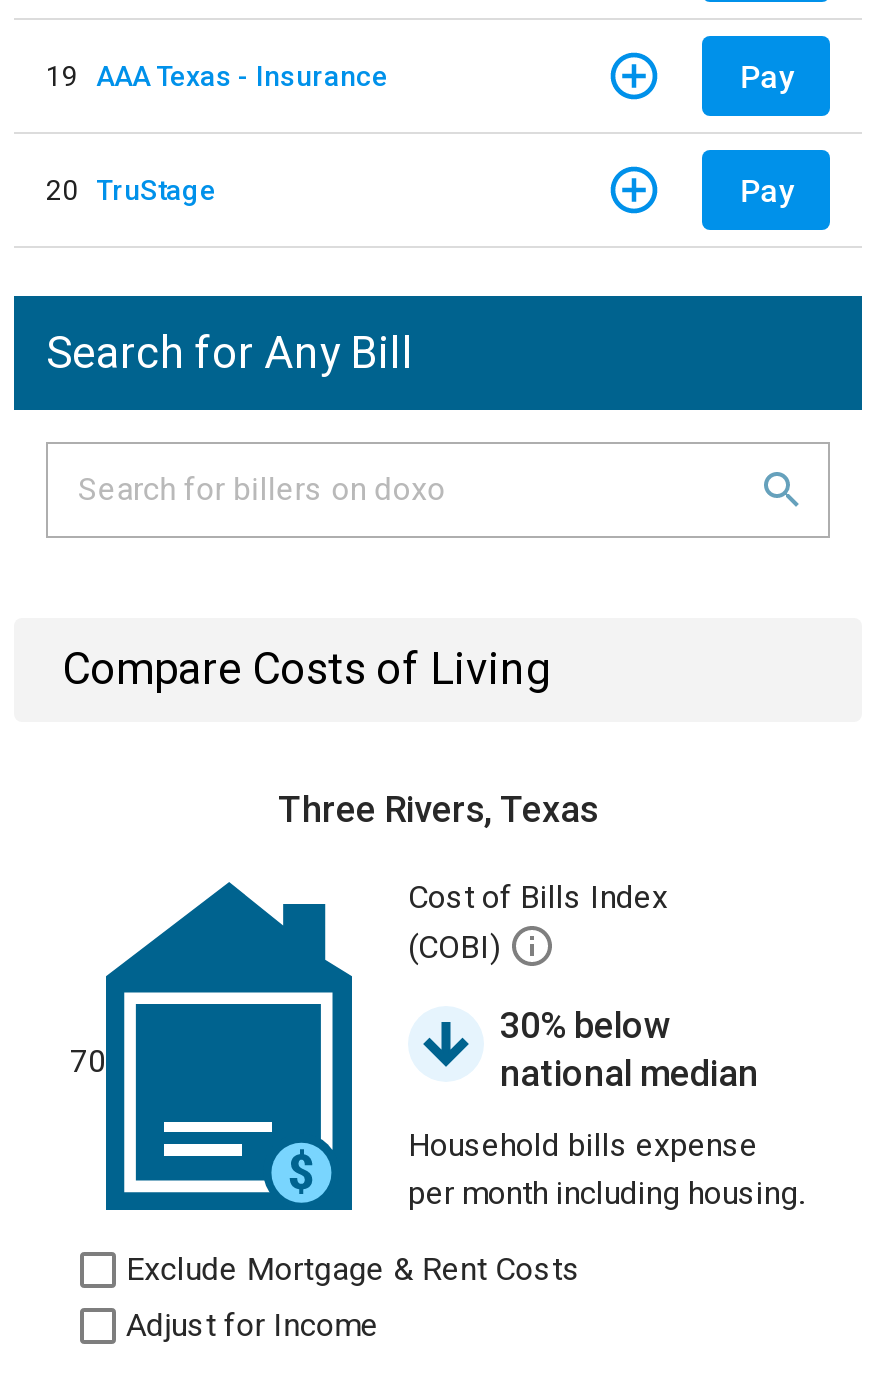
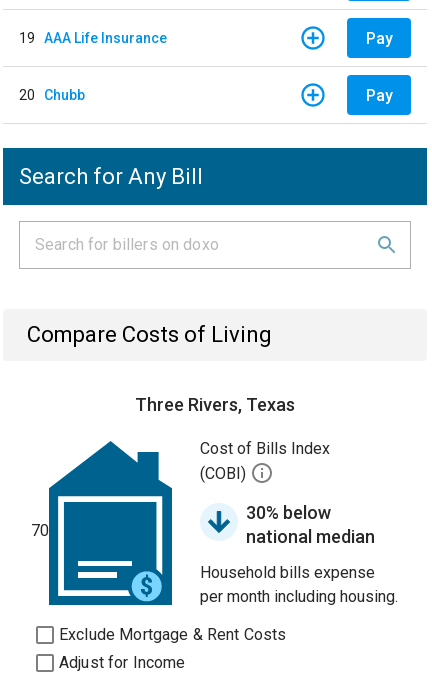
- 19 AAA Texas - Insurance
+ 19 AAA Life Insurance

- 20 TruStage
+ 20 Chubb
